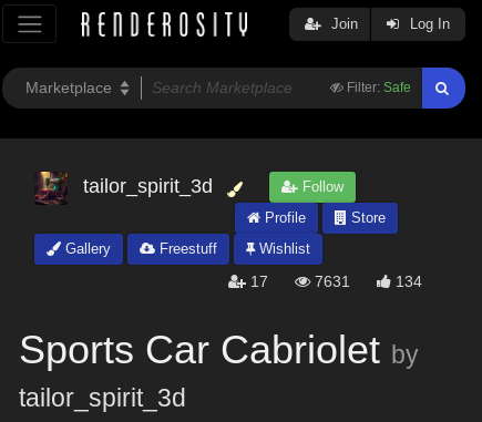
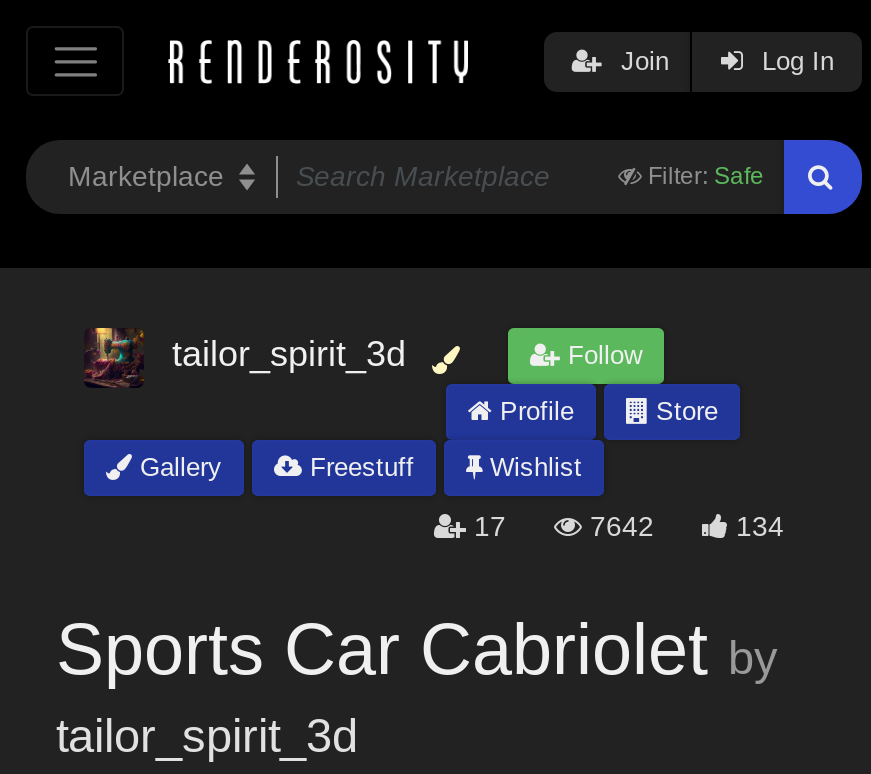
- 7631
+ 7642
